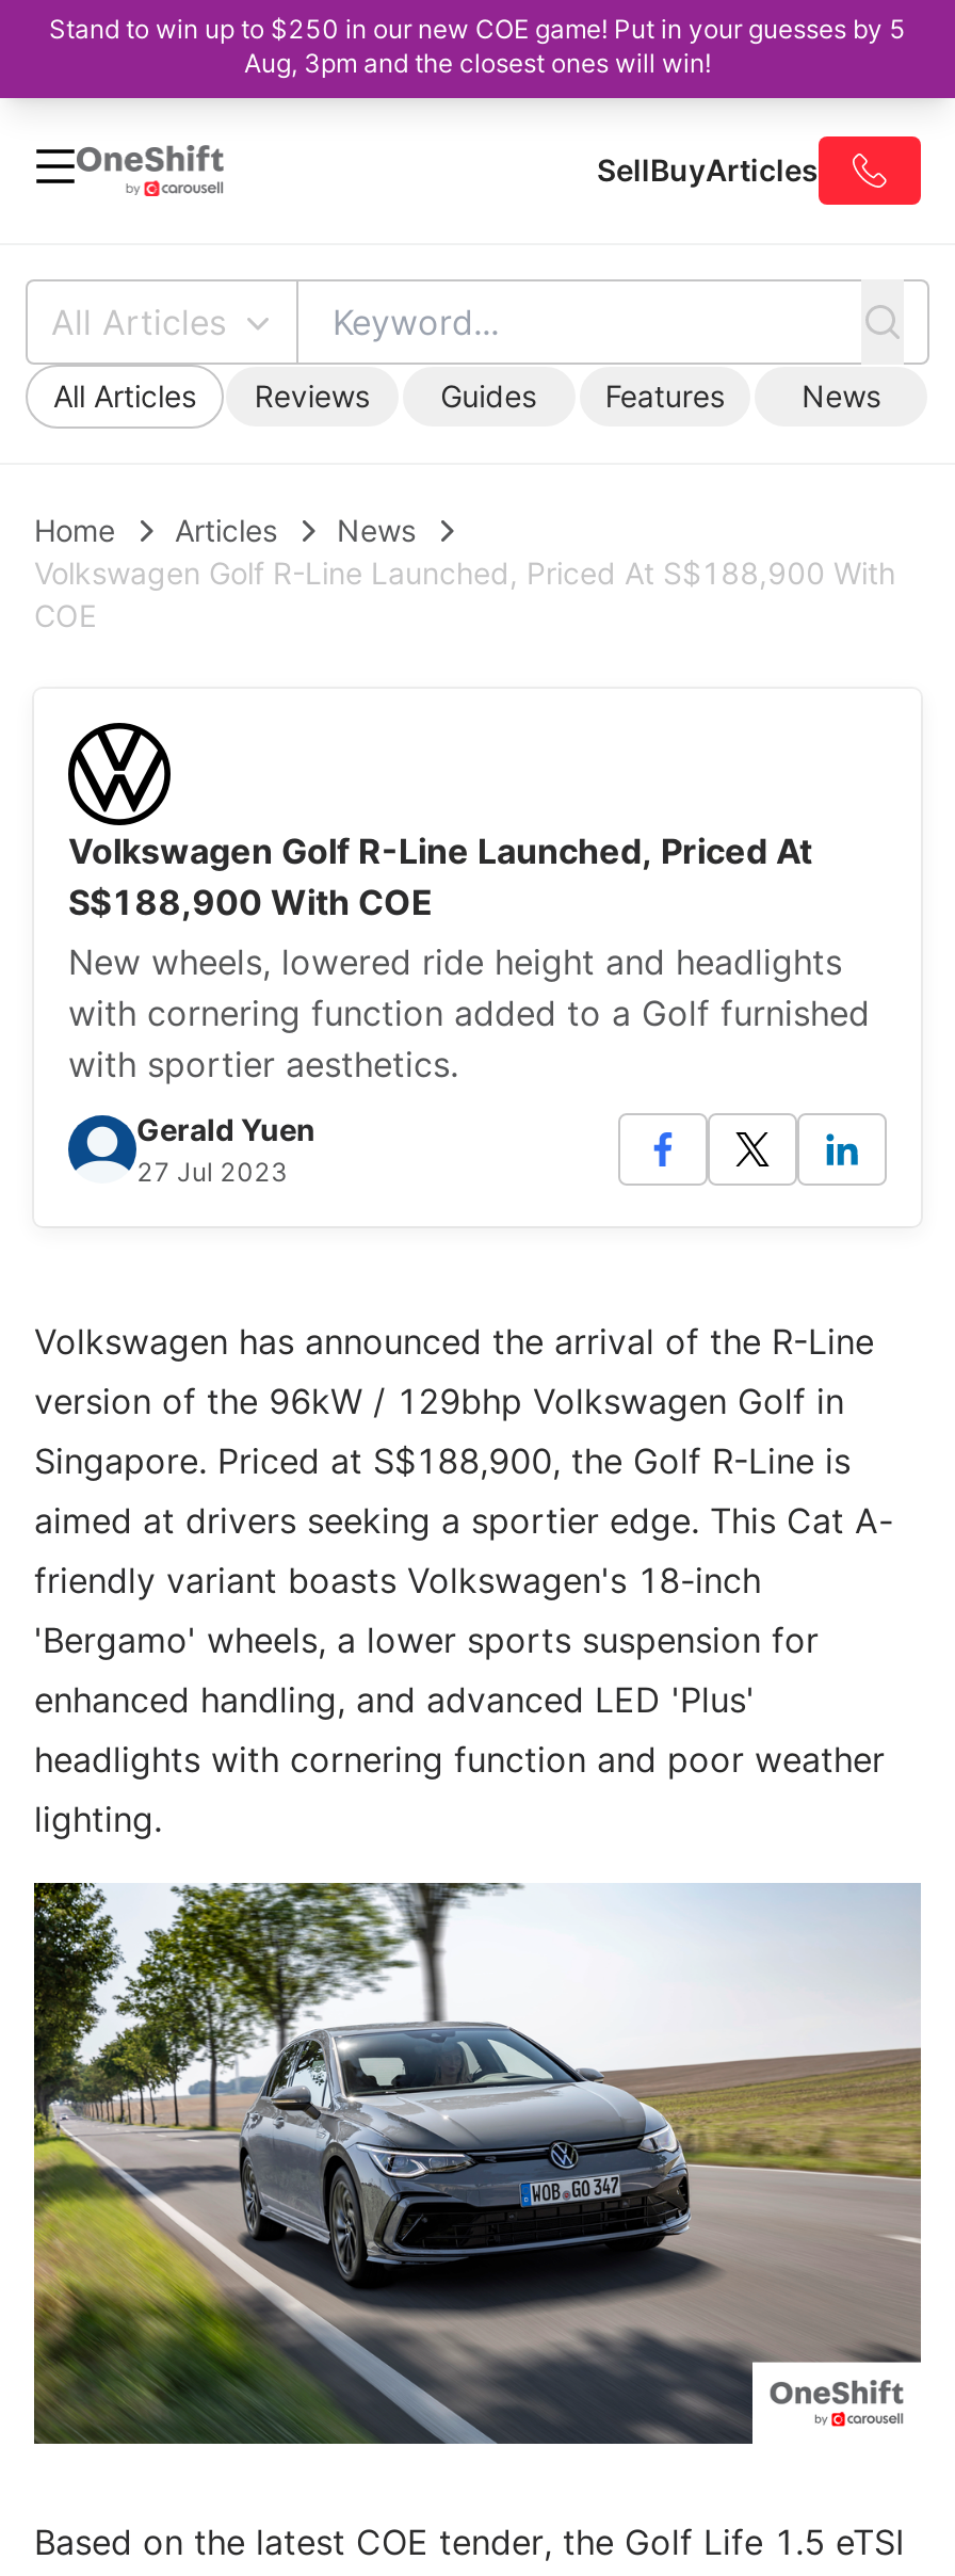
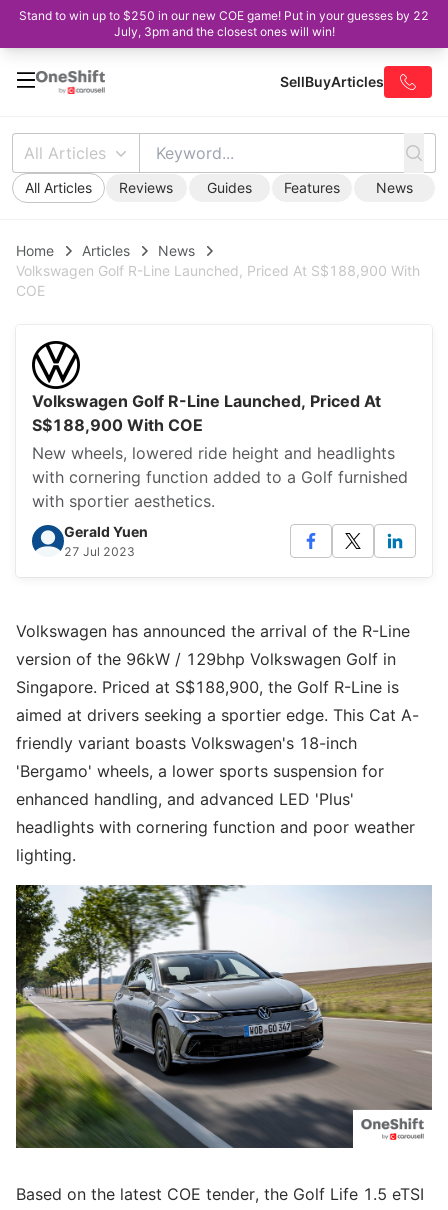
- Stand to win up to $250 in our new COE game! Put in your guesses by 5
+ Stand to win up to $250 in our new COE game! Put in your guesses by 22

- Aug, 3pm and the closest ones will win!
+ July, 3pm and the closest ones will win!
